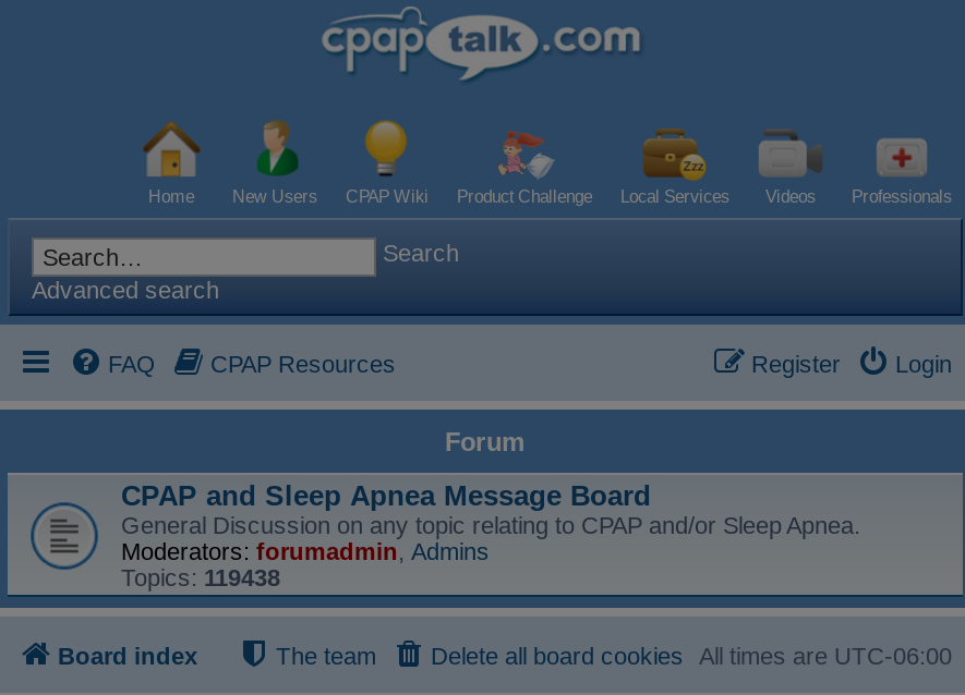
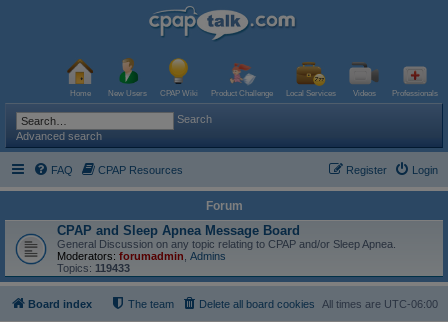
- Topics: 119438
+ Topics: 119433
